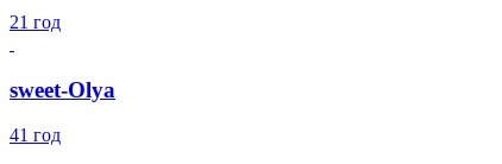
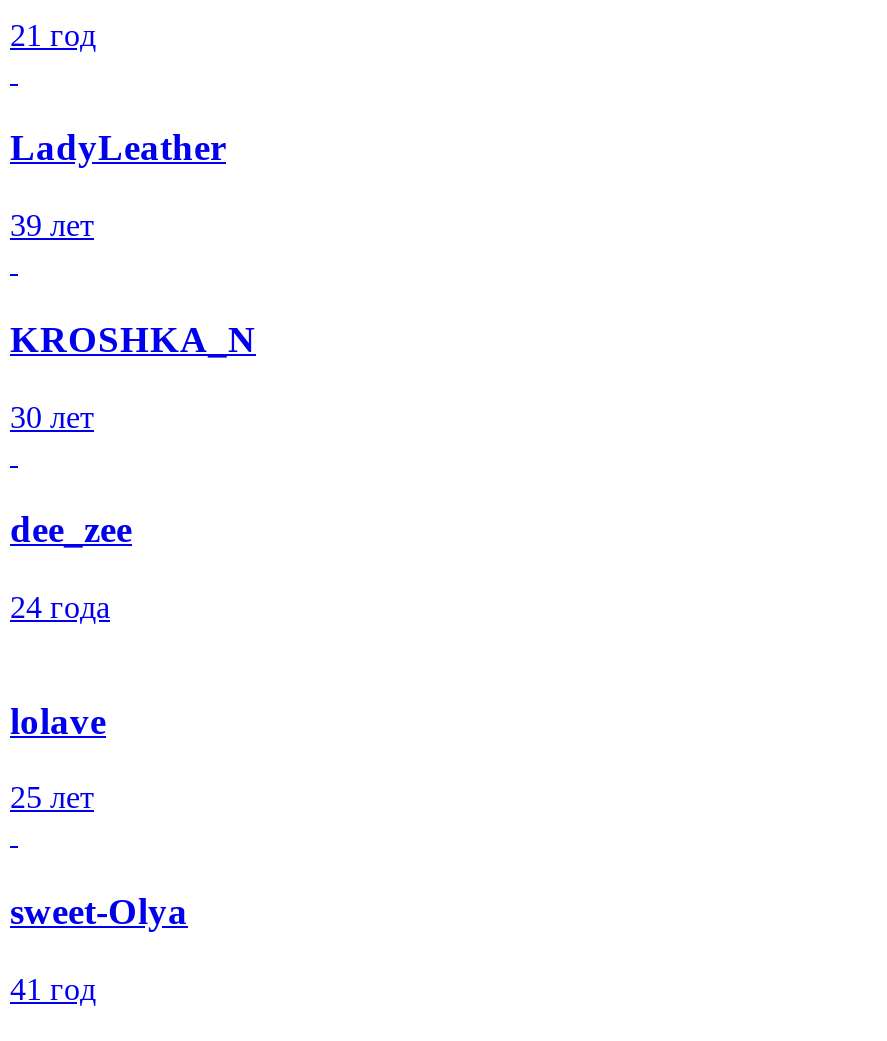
+ LadyLeather
+ 39 лет
+ KROSHKA_N
+ 30 лет
+ dee_zee
+ 24 года
+ lolave
+ 25 лет
